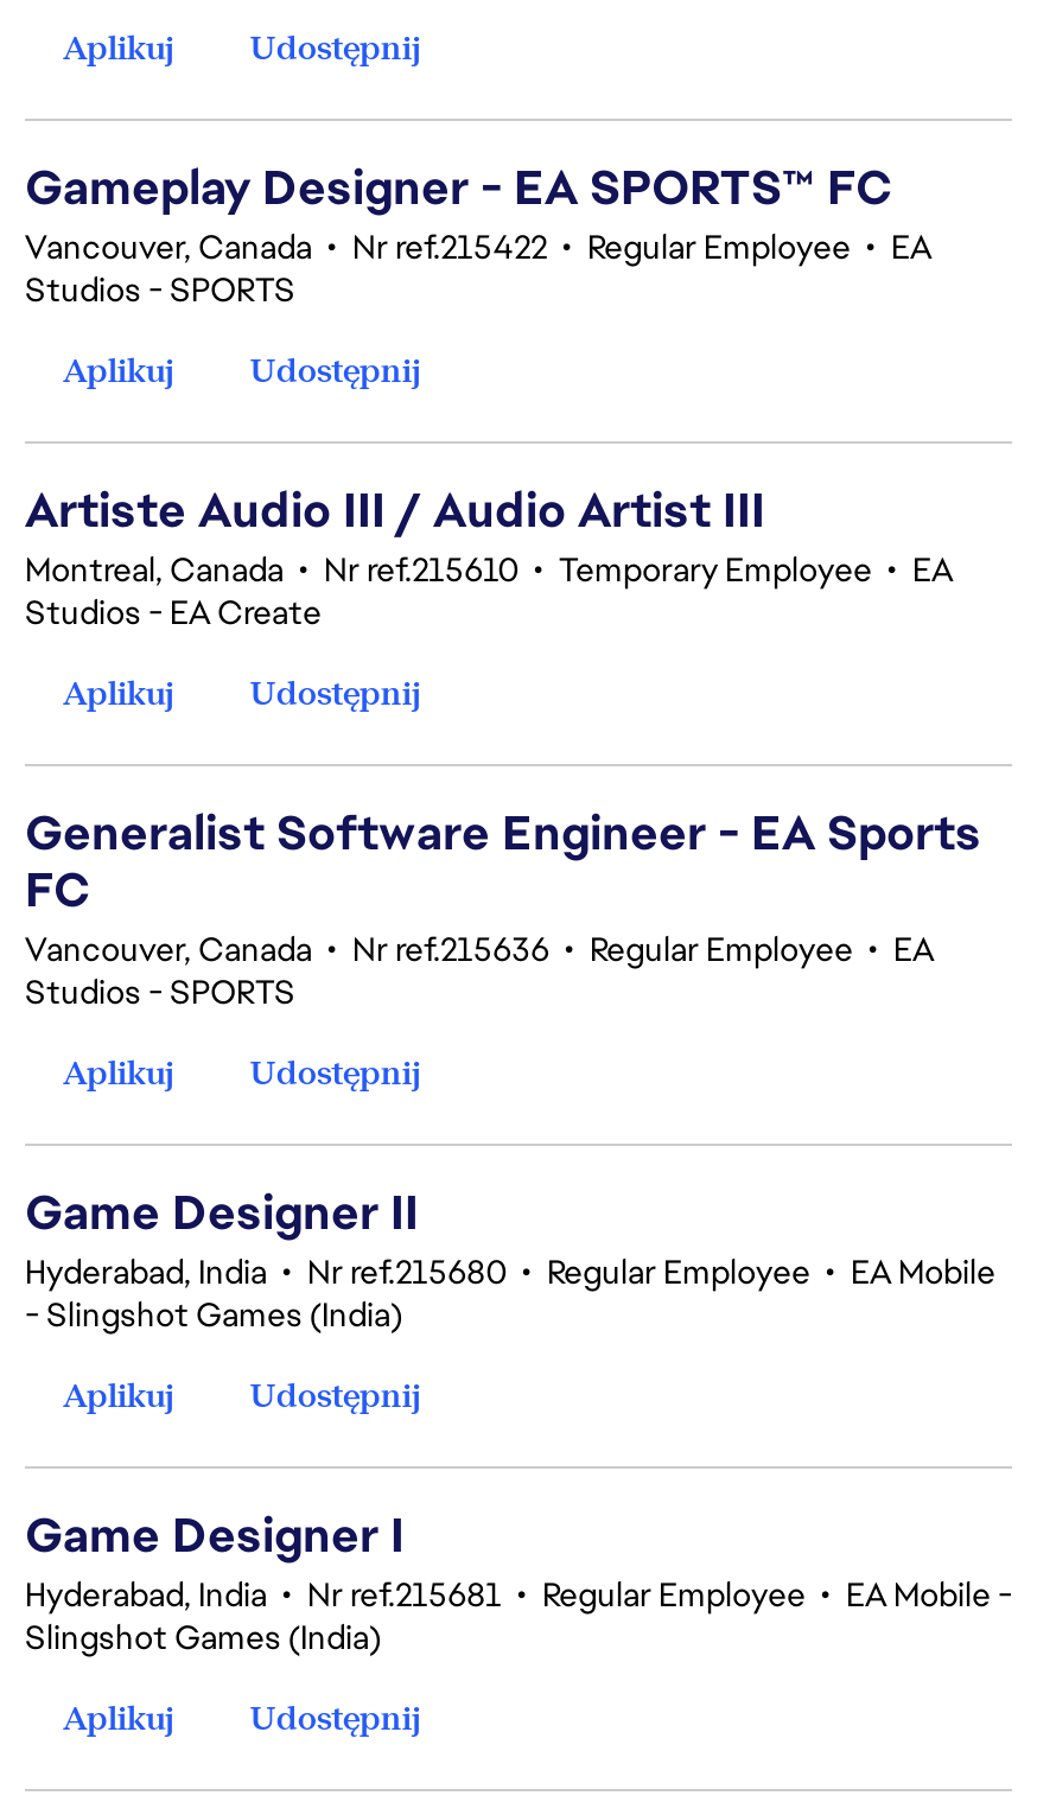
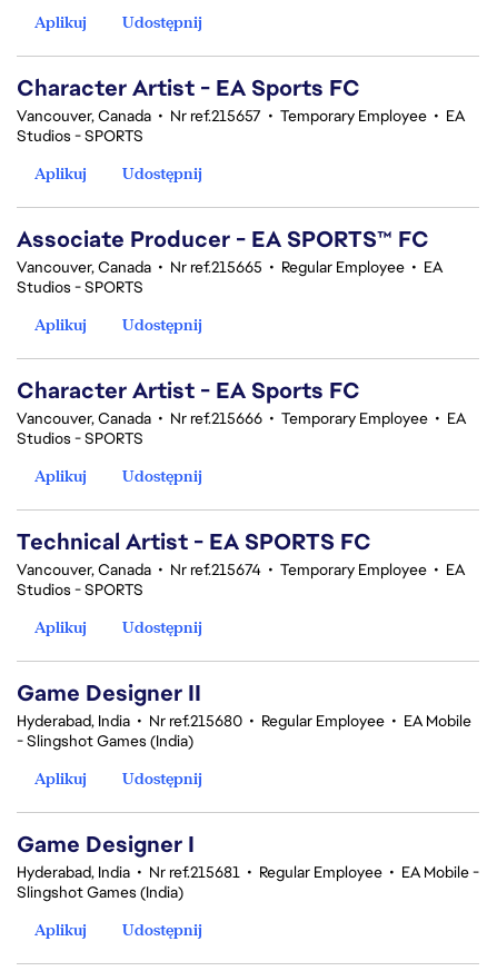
- Gameplay Designer - EA SPORTS™ FC
+ Character Artist - EA Sports FC

- Vancouver, Canada • Nr ref.215422 • Regular Employee • EA
+ Vancouver, Canada • Nr ref.215657 • Temporary Employee • EA

- Artiste Audio III / Audio Artist III
- Montreal, Canada • Nr ref.215610 • Temporary Employee • EA
- Studios - EA Create
+ Associate Producer - EA SPORTS™ FC
+ Vancouver, Canada • Nr ref.215665 • Regular Employee • EA
+ Studios - SPORTS

- Generalist Software Engineer - EA Sports
- FC
- Vancouver, Canada • Nr ref.215636 • Regular Employee • EA
+ Character Artist - EA Sports FC
+ Vancouver, Canada • Nr ref.215666 • Temporary Employee • EA
+ Studios - SPORTS
+ Aplikuj
+ Udostępnij
+ Technical Artist - EA SPORTS FC
+ Vancouver, Canada • Nr ref.215674 • Temporary Employee • EA
